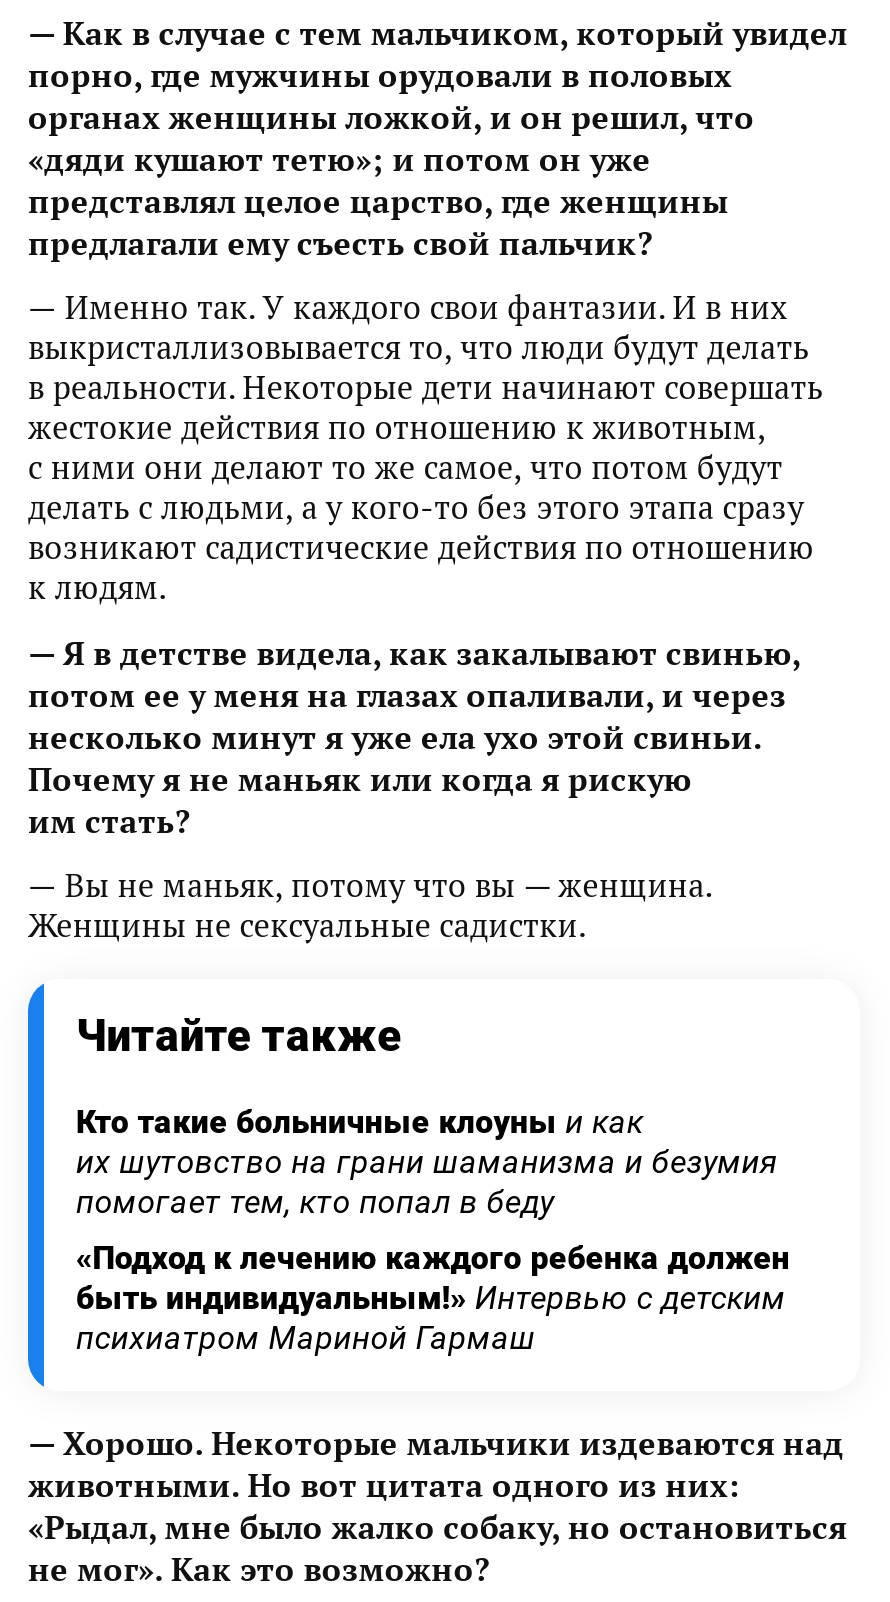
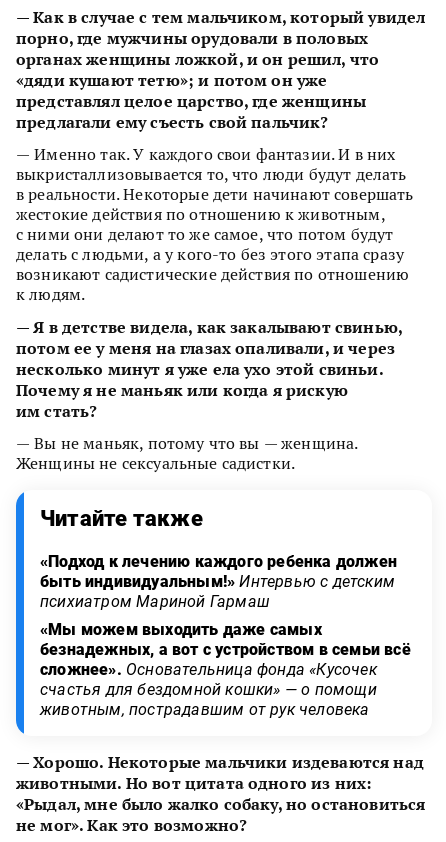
- Кто такие больничные клоуны и как
- их шутовство на грани шаманизма и безумия
- помогает тем, кто попал в беду

moved up: «Подход к лечению каждого ребенка должен | быть индивидуальным!» Интервью с детским | психиатром Мариной Гармаш

+ «Мы можем выходить даже самых
+ безнадежных, а вот с устройством в семьи всё
+ сложнее». Основательница фонда «Кусочек
+ счастья для бездомной кошки» — о помощи
+ животным, пострадавшим от рук человека
